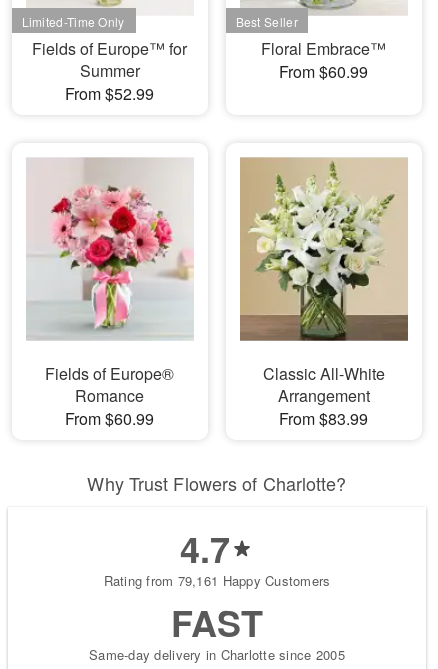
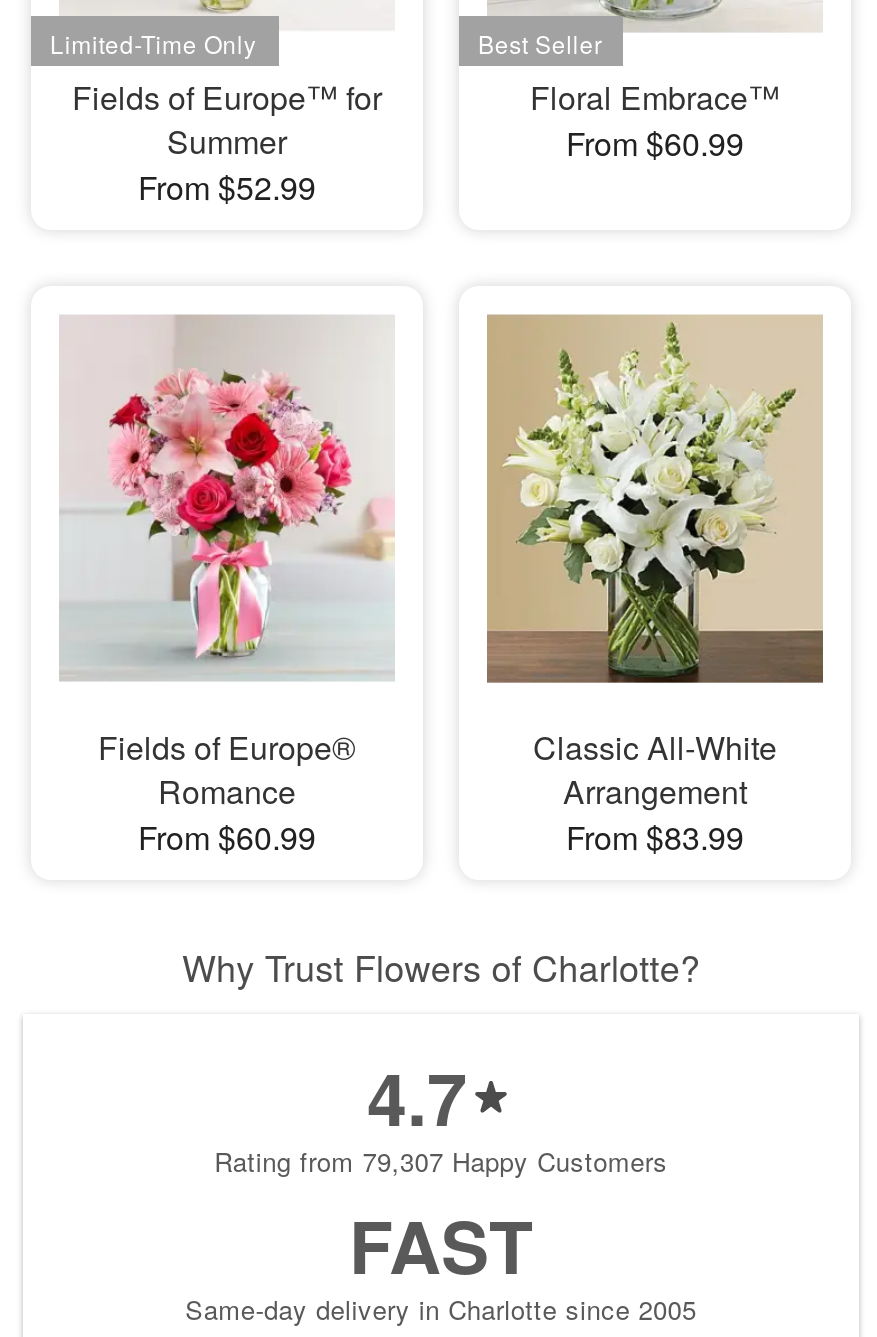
- Rating from 79,161 Happy Customers
+ Rating from 79,307 Happy Customers
